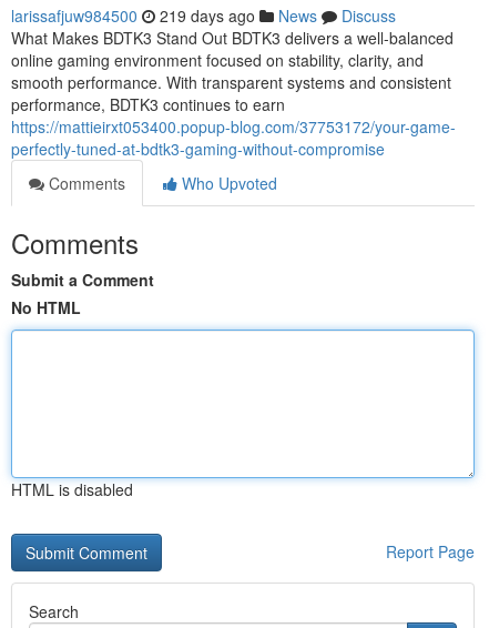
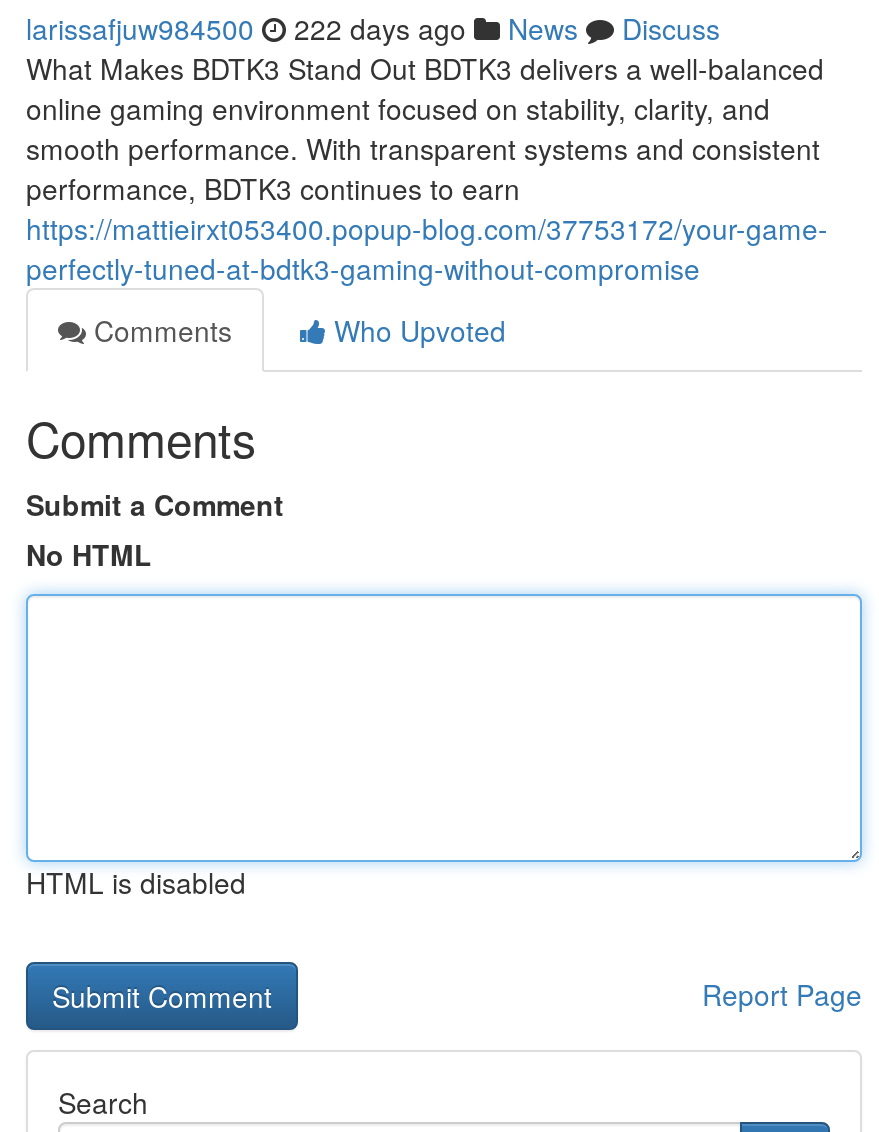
- larissafjuw984500 219 days ago News Discuss
+ larissafjuw984500 222 days ago News Discuss
